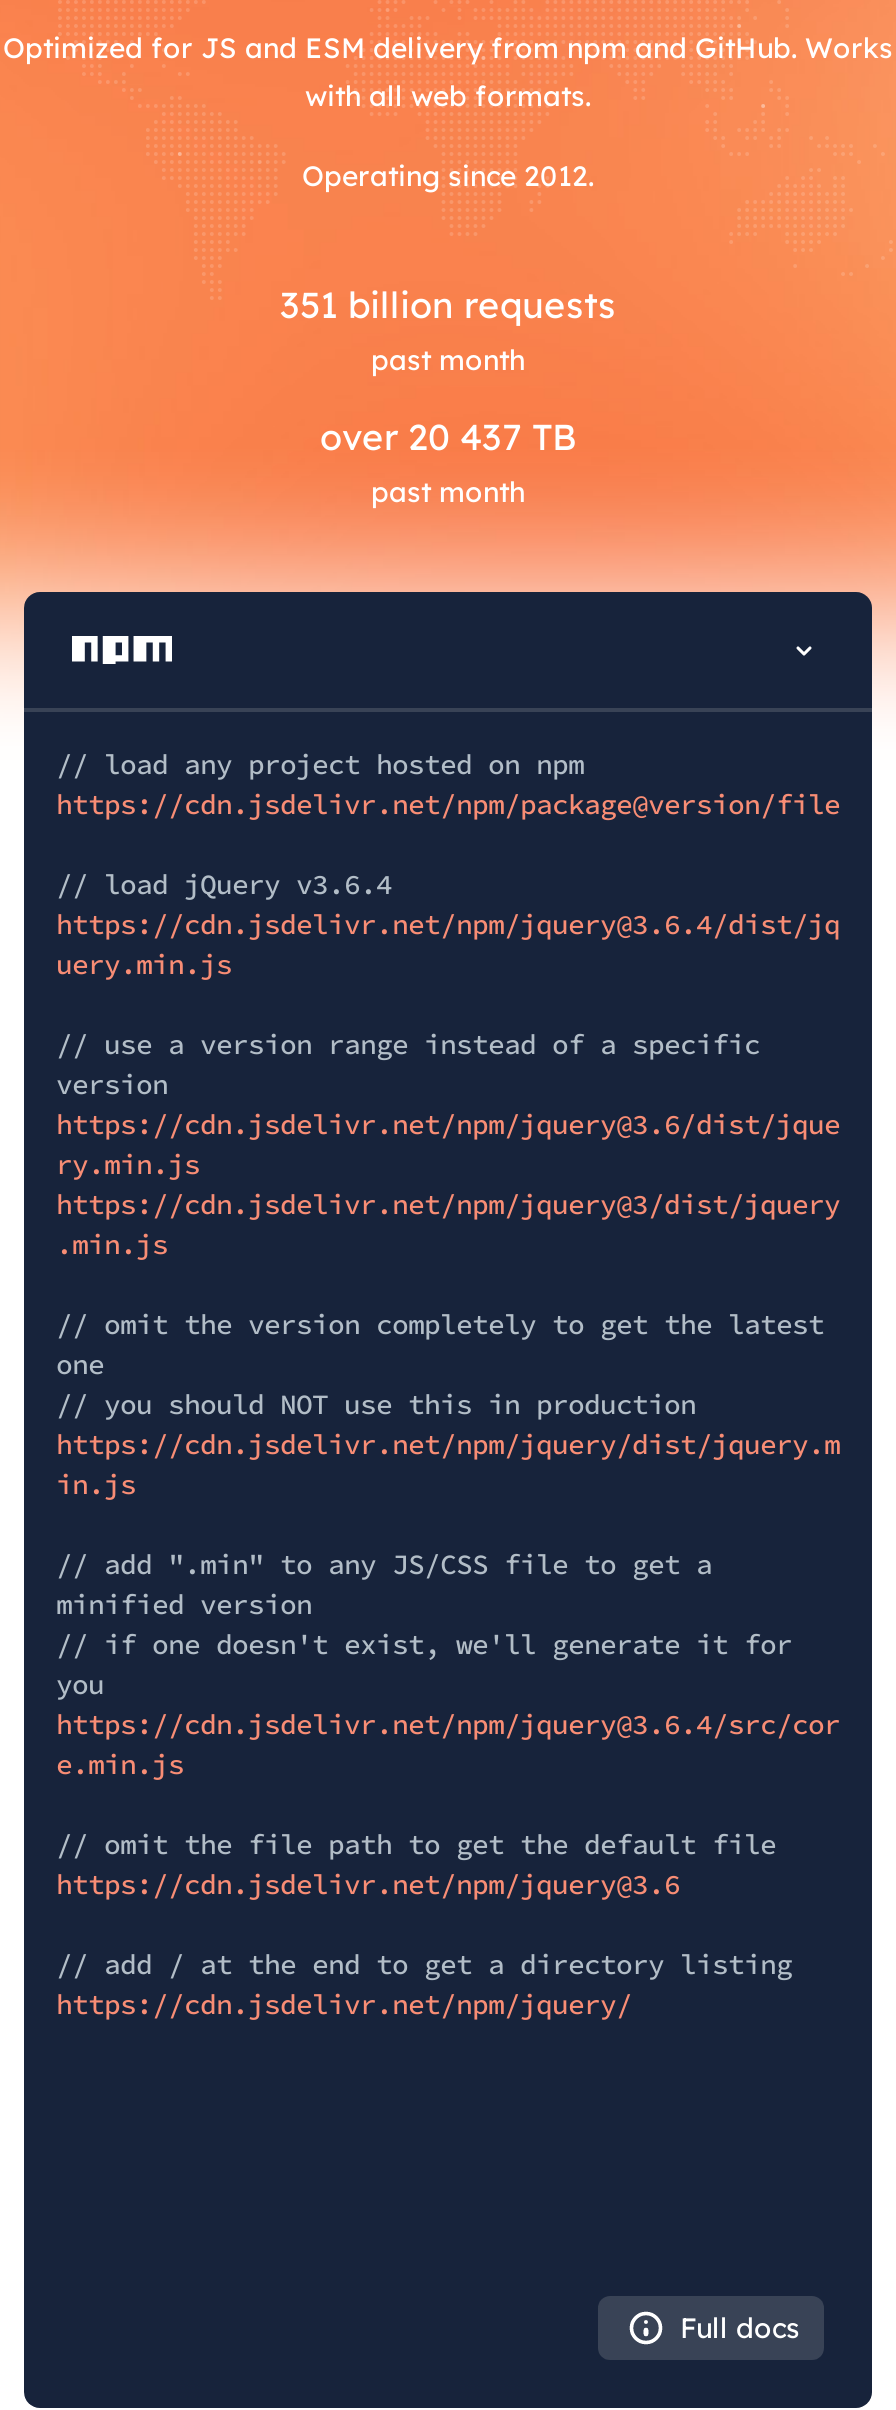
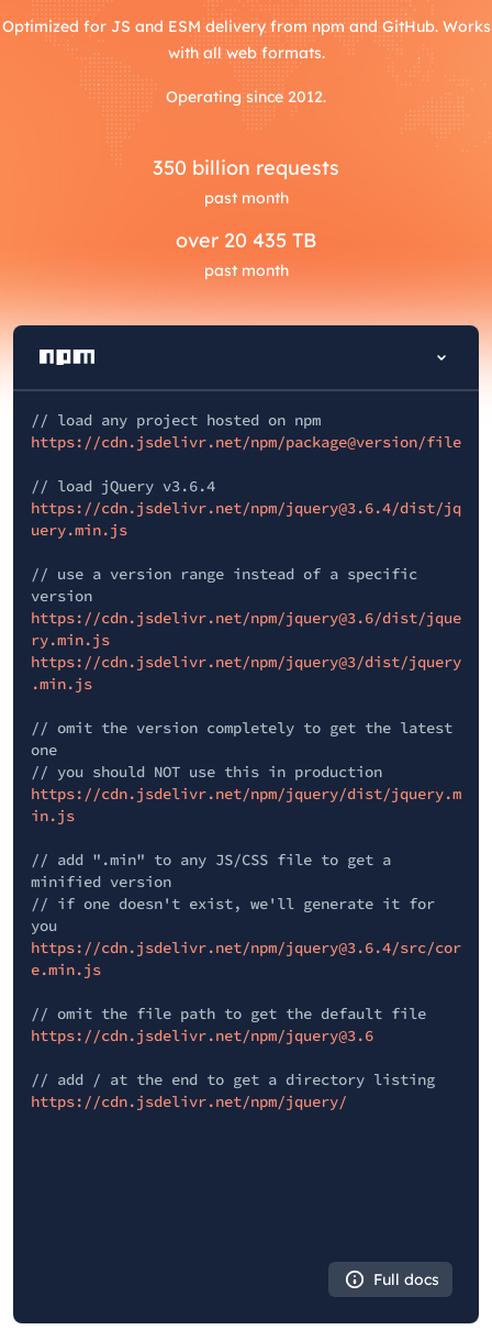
- 351 billion requests
+ 350 billion requests

- over 20 437 TB
+ over 20 435 TB
